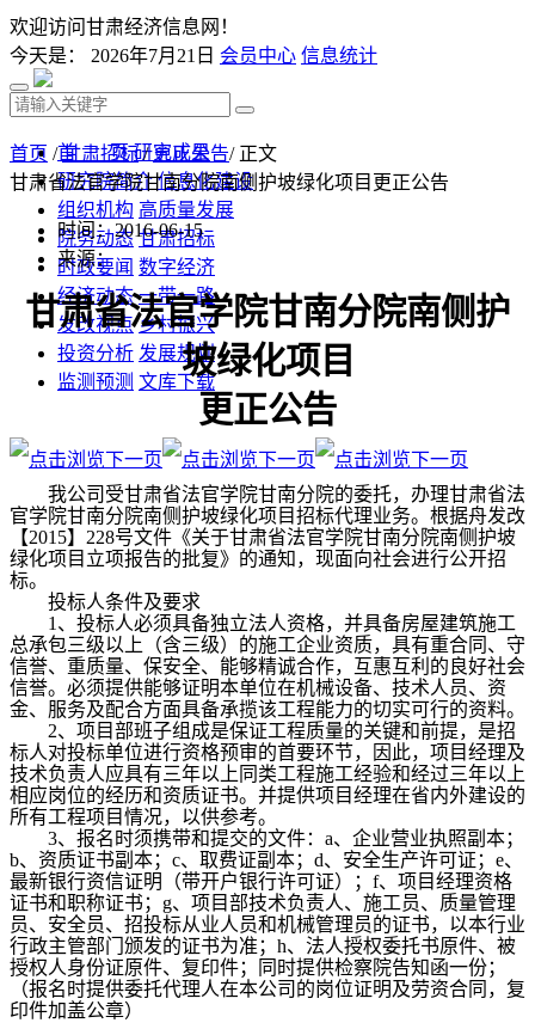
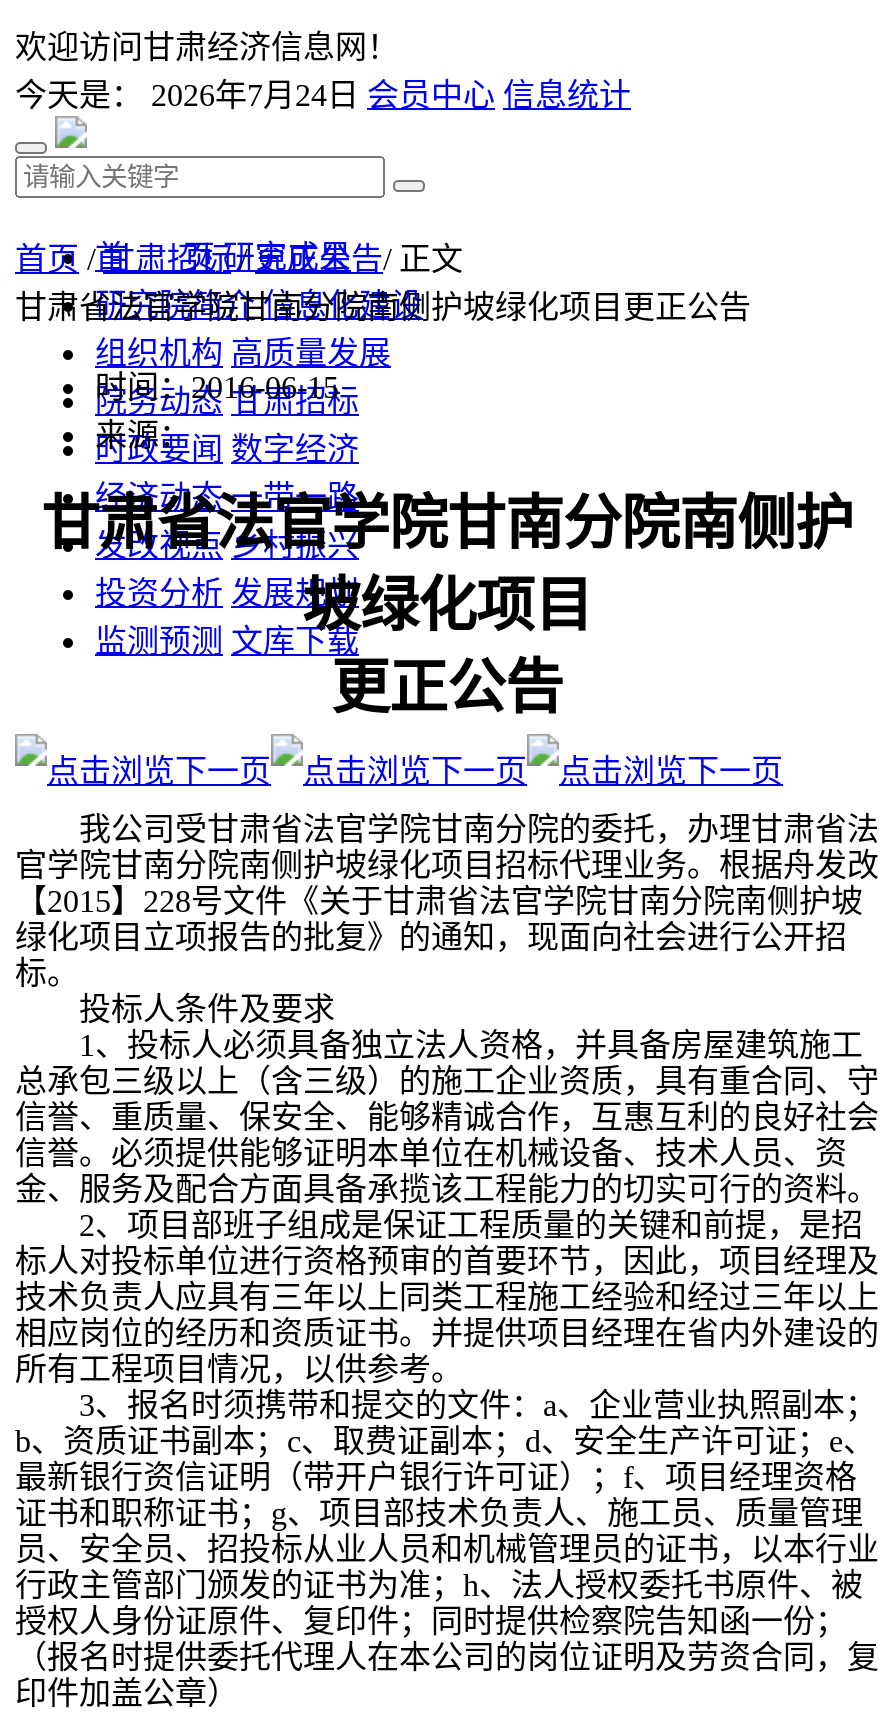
- 今天是：2026年7月21日会员中心 信息统计
+ 今天是：2026年7月24日会员中心 信息统计
